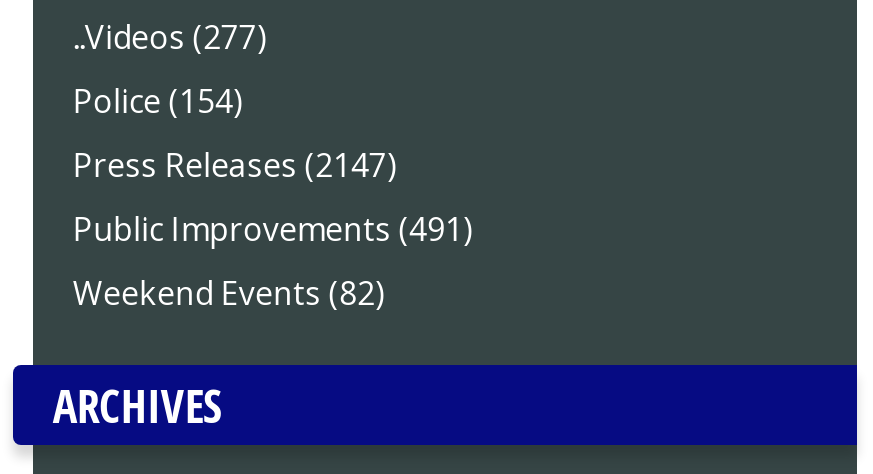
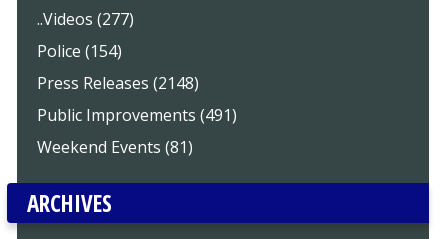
- Press Releases (2147)
+ Press Releases (2148)

- Weekend Events (82)
+ Weekend Events (81)
